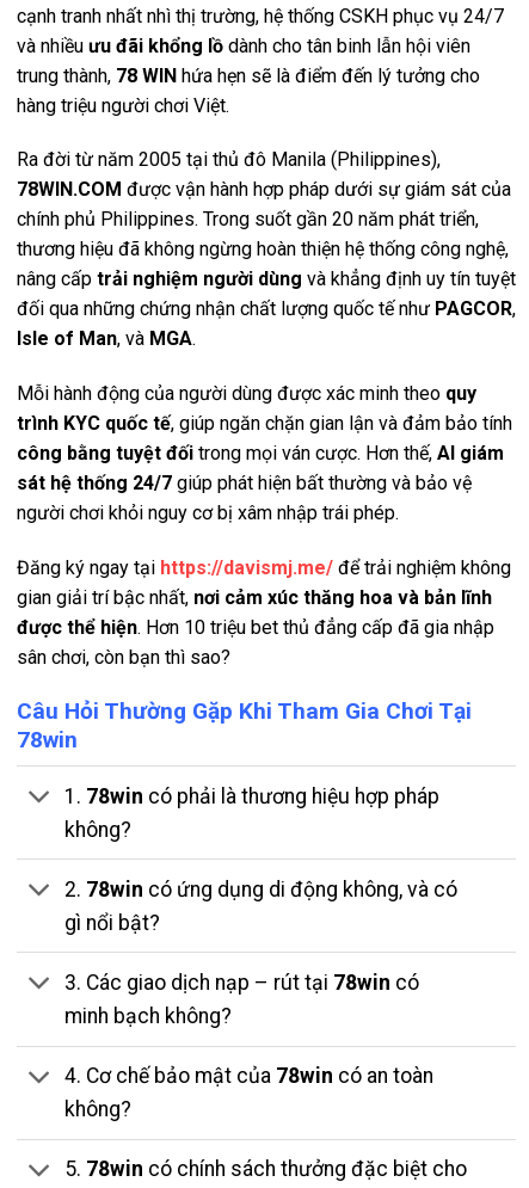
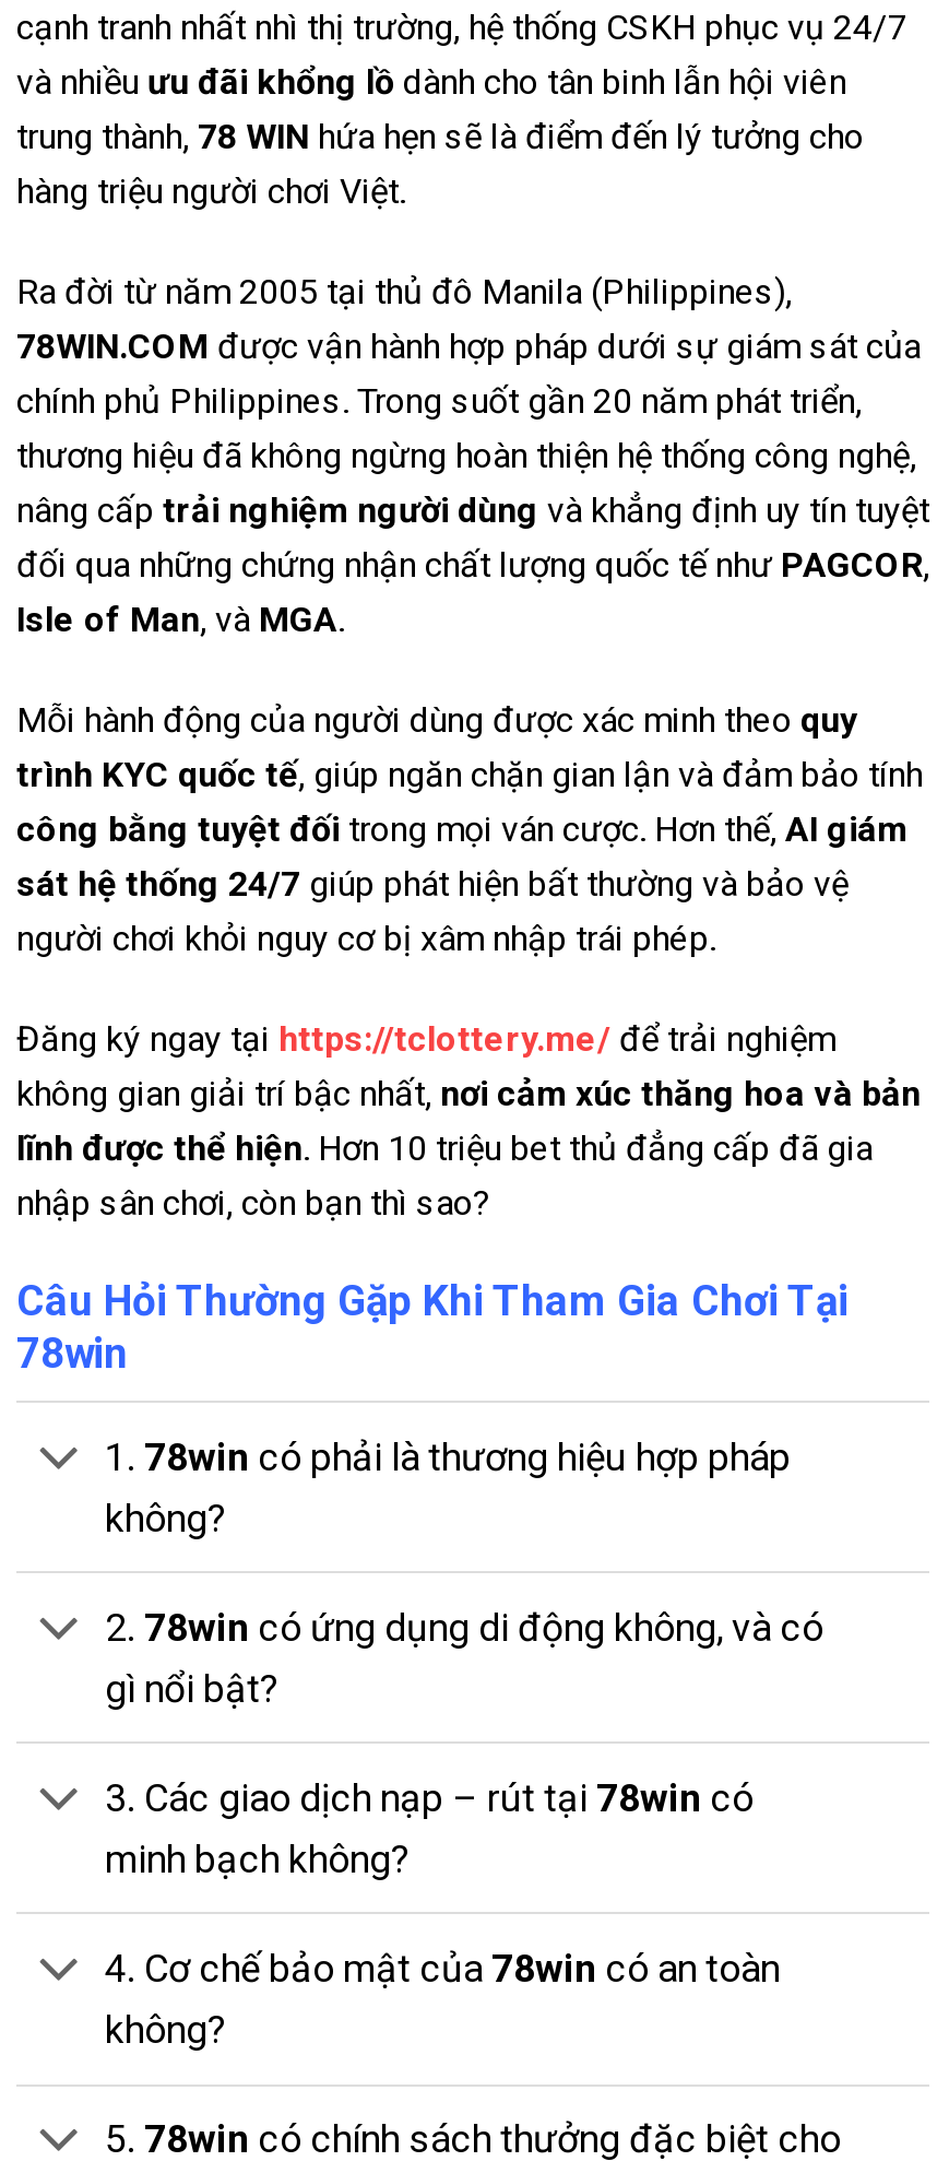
- Đăng ký ngay tại https://davismj.me/ để trải nghiệm không
- gian giải trí bậc nhất, nơi cảm xúc thăng hoa và bản lĩnh
- được thể hiện. Hơn 10 triệu bet thủ đẳng cấp đã gia nhập
- sân chơi, còn bạn thì sao?
+ Đăng ký ngay tại https://tclottery.me/ để trải nghiệm
+ không gian giải trí bậc nhất, nơi cảm xúc thăng hoa và bản
+ lĩnh được thể hiện. Hơn 10 triệu bet thủ đẳng cấp đã gia
+ nhập sân chơi, còn bạn thì sao?
